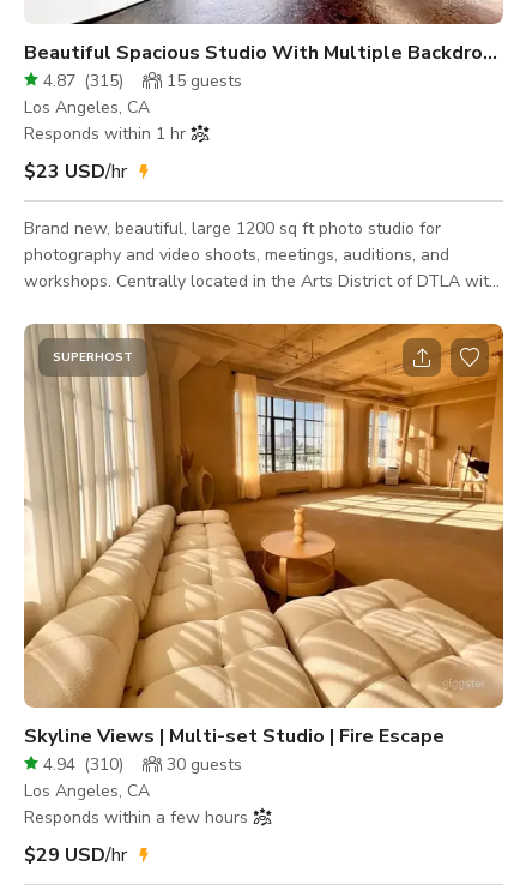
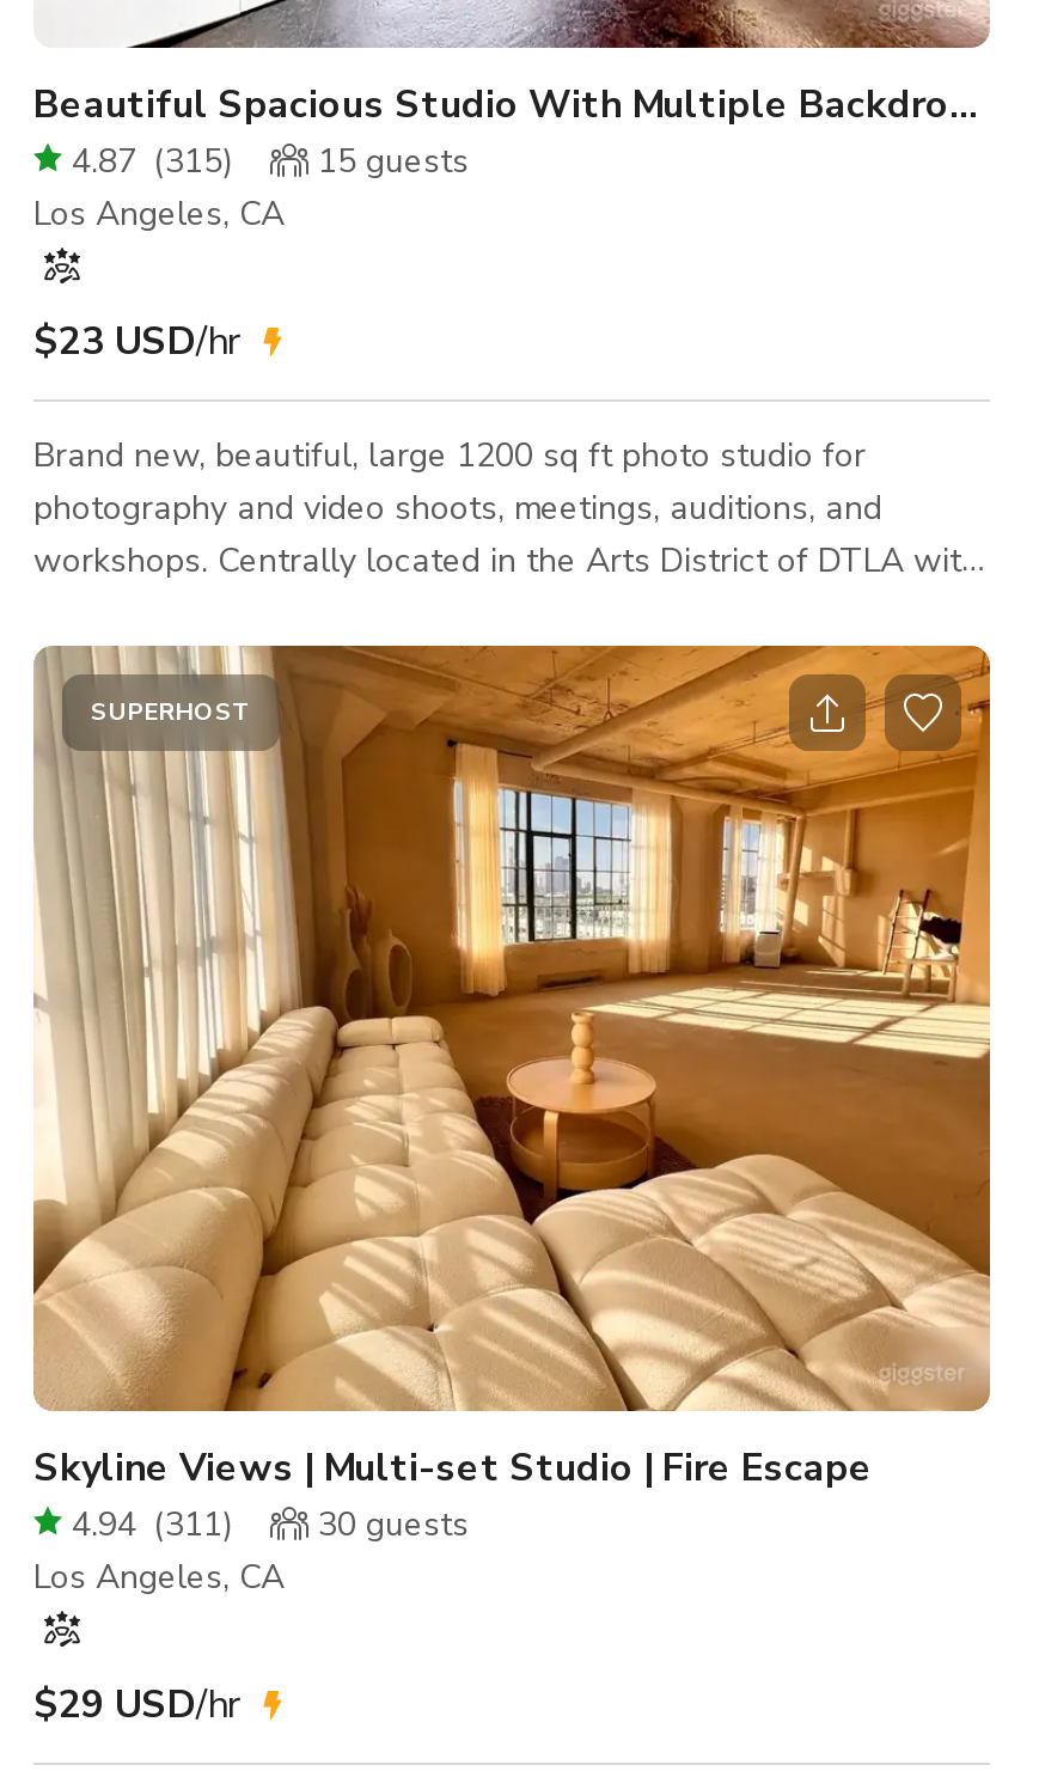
- Responds within 1 hr

- 4.94 (310) 30 guests
+ 4.94 (311) 30 guests

- Responds within a few hours
